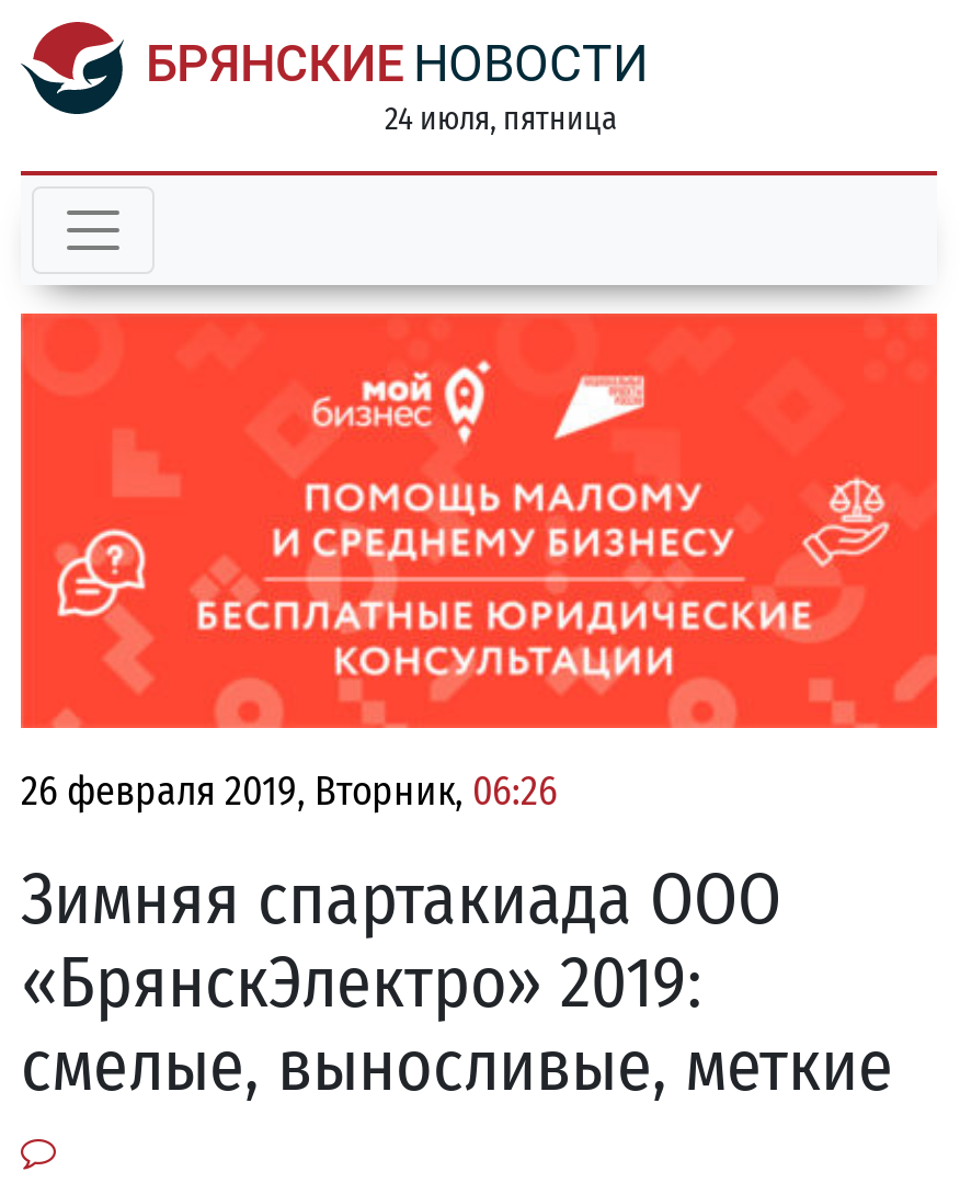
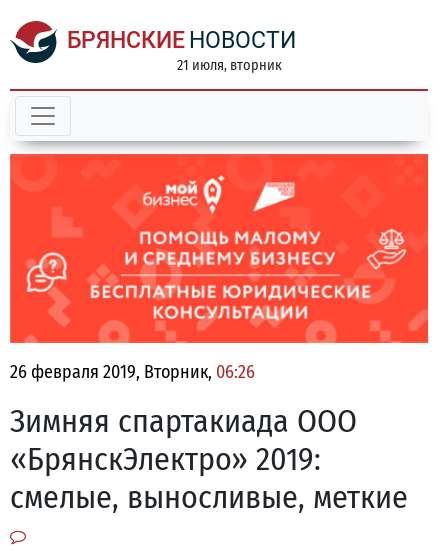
- 24 июля, пятница
+ 21 июля, вторник
